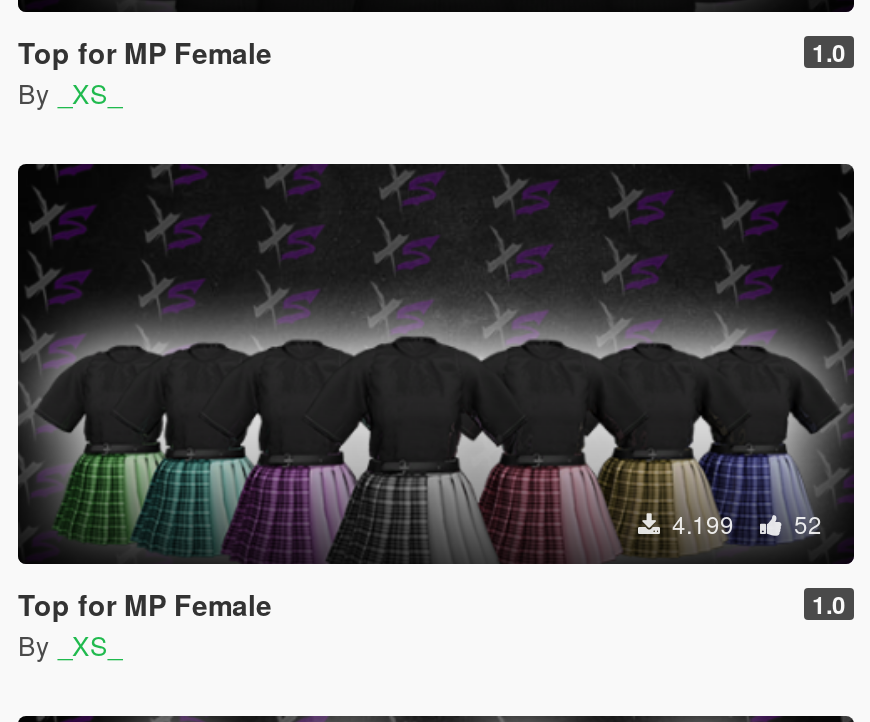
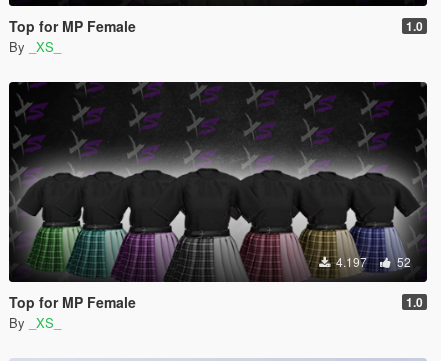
- 4.199 52
+ 4.197 52
